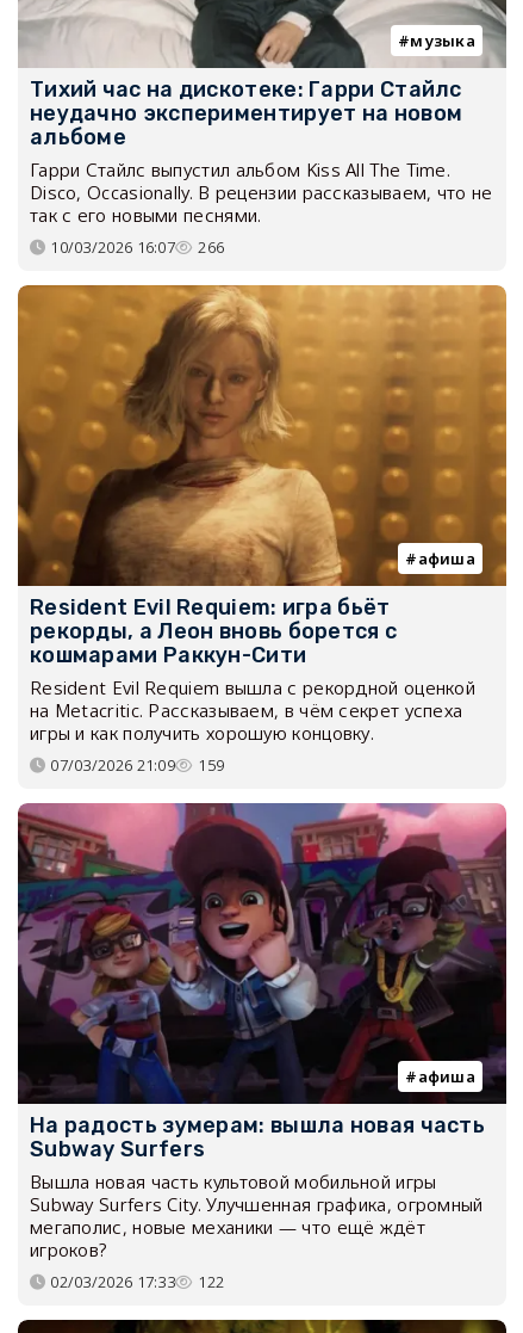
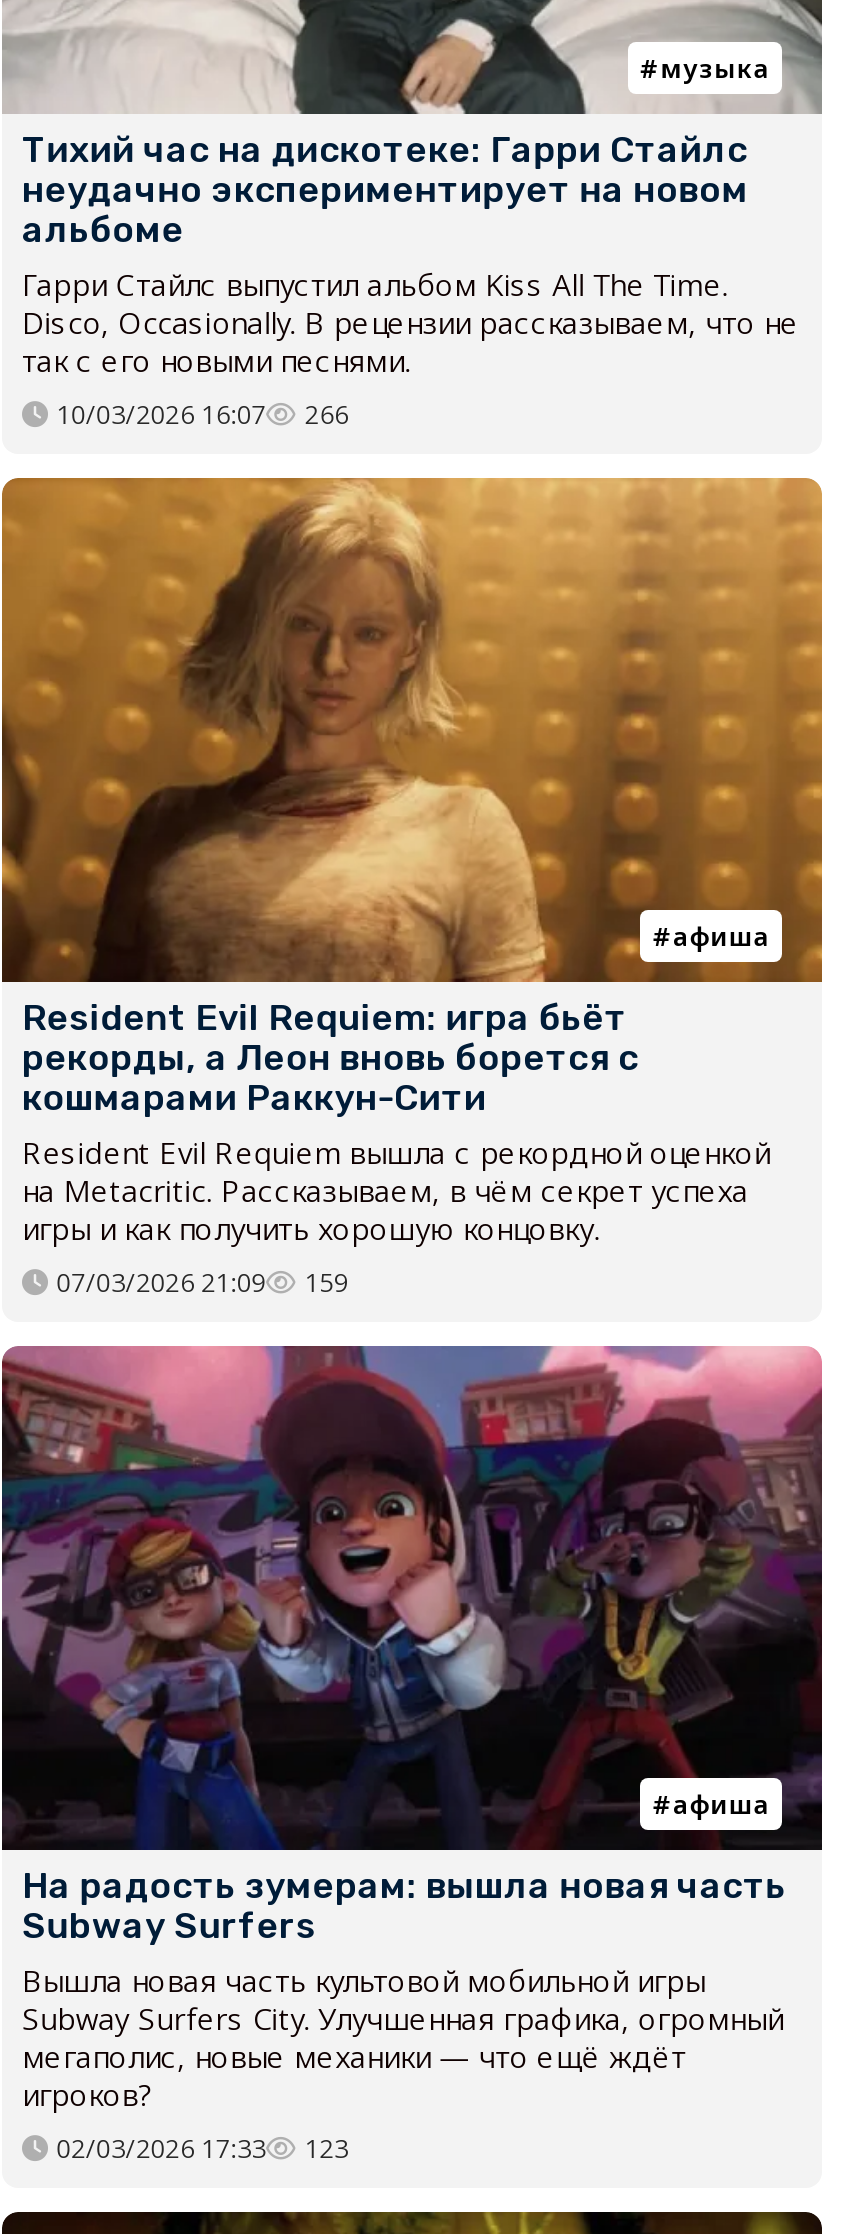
- 02/03/2026 17:33 122
+ 02/03/2026 17:33 123
